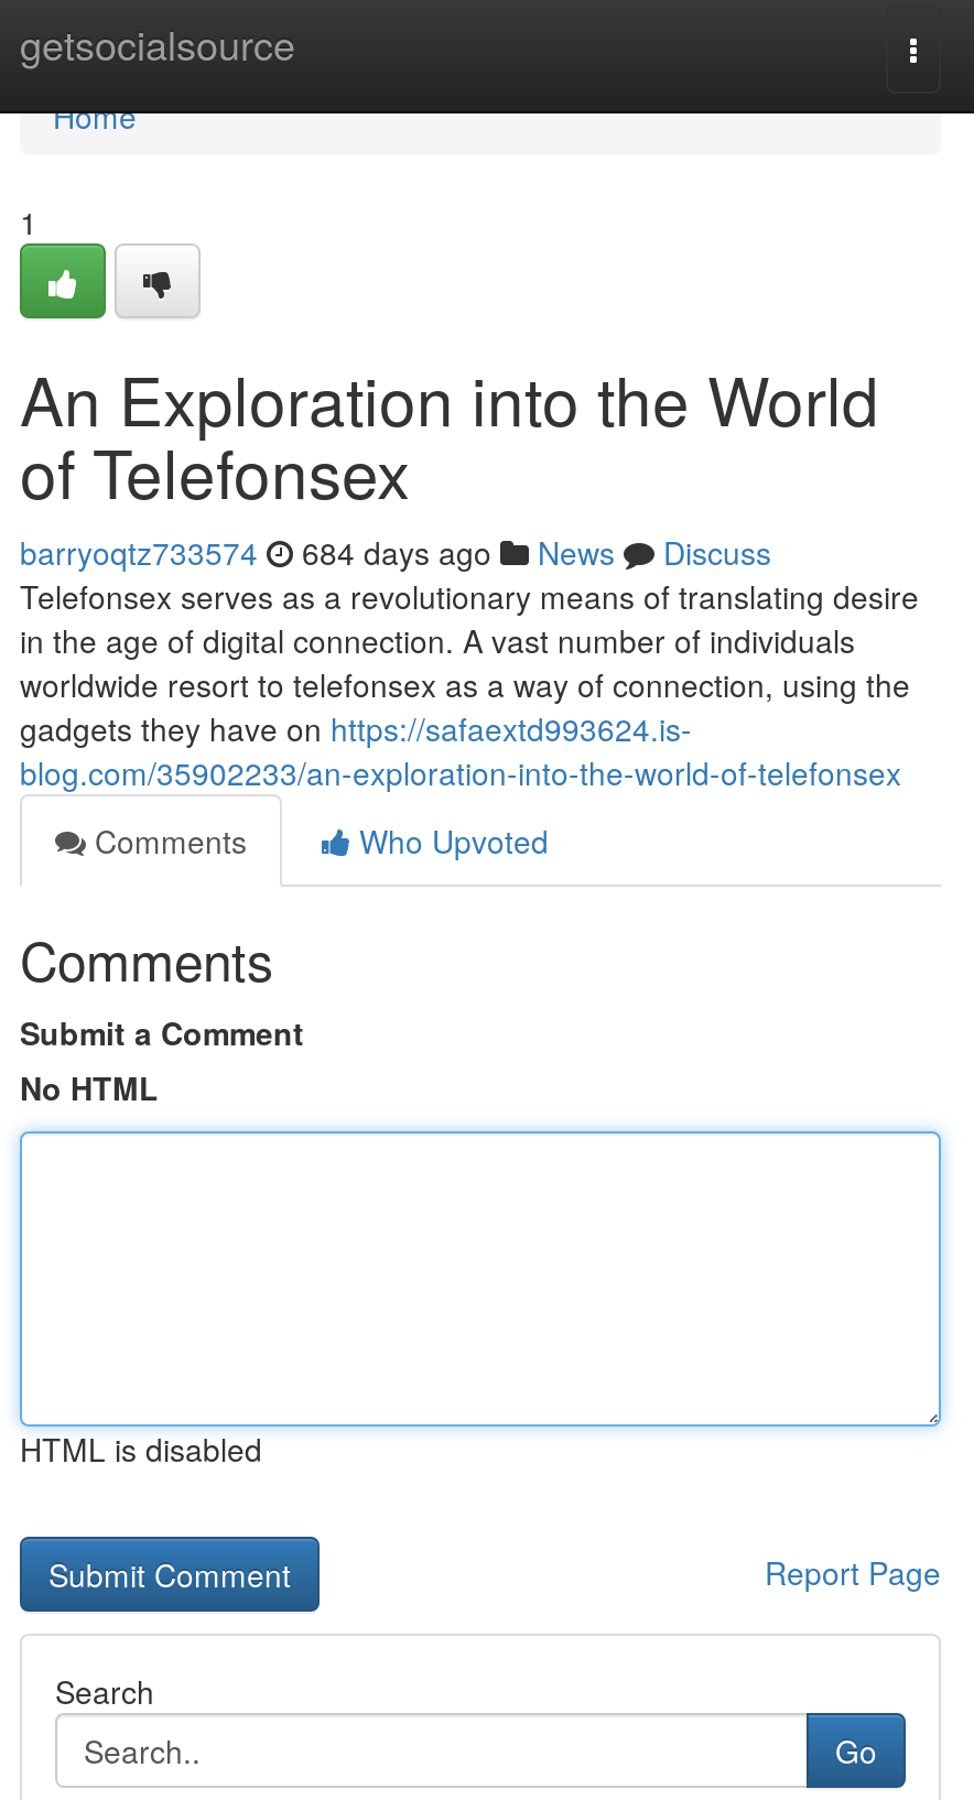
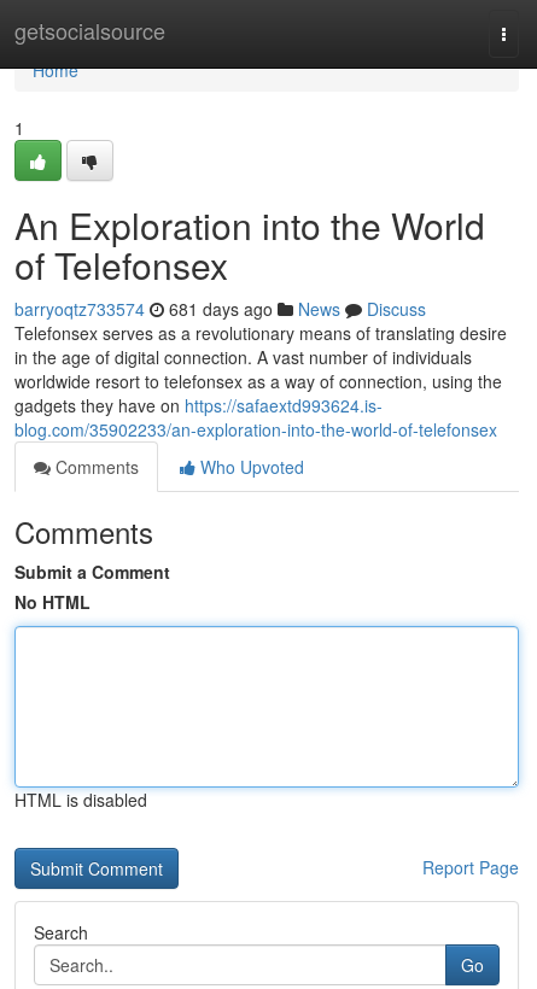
- barryoqtz733574 684 days ago News Discuss
+ barryoqtz733574 681 days ago News Discuss
